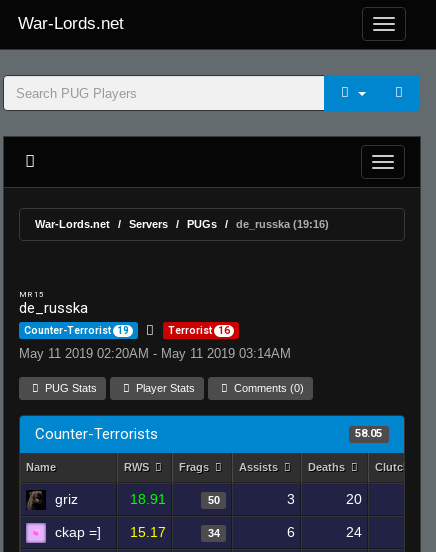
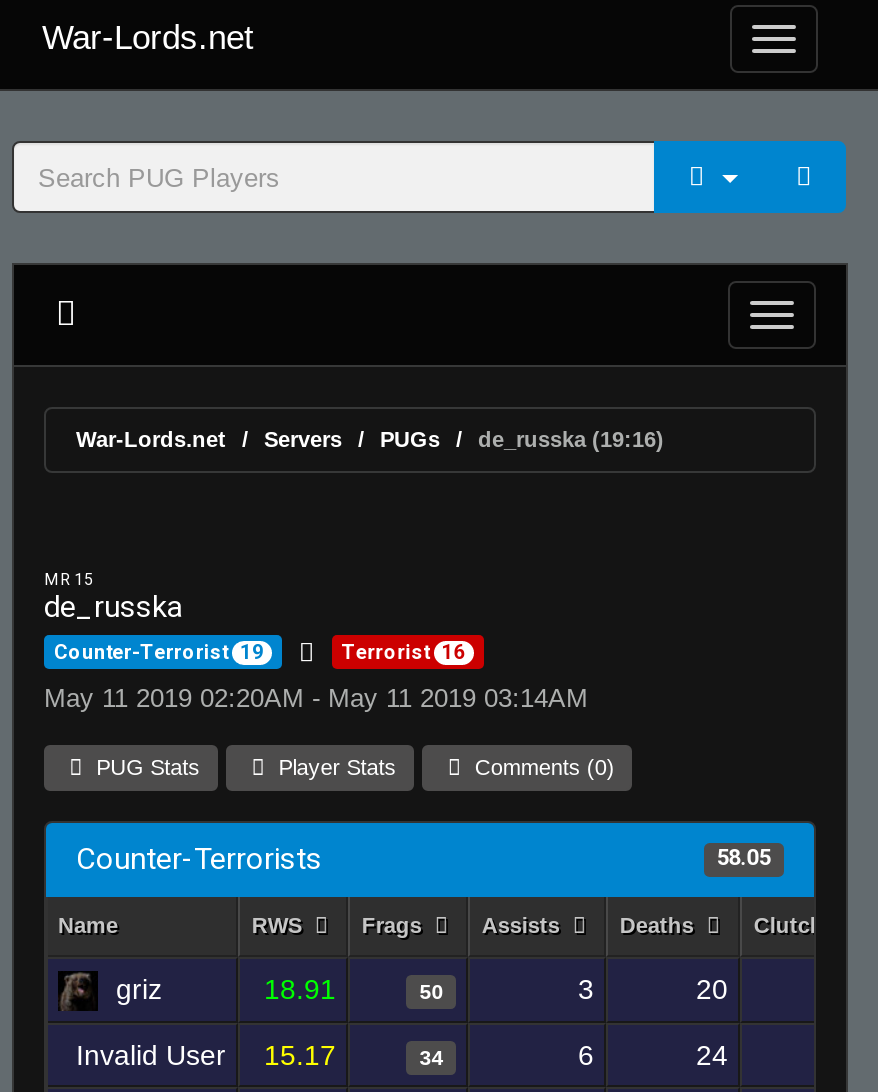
- ckap =]
+ Invalid User
